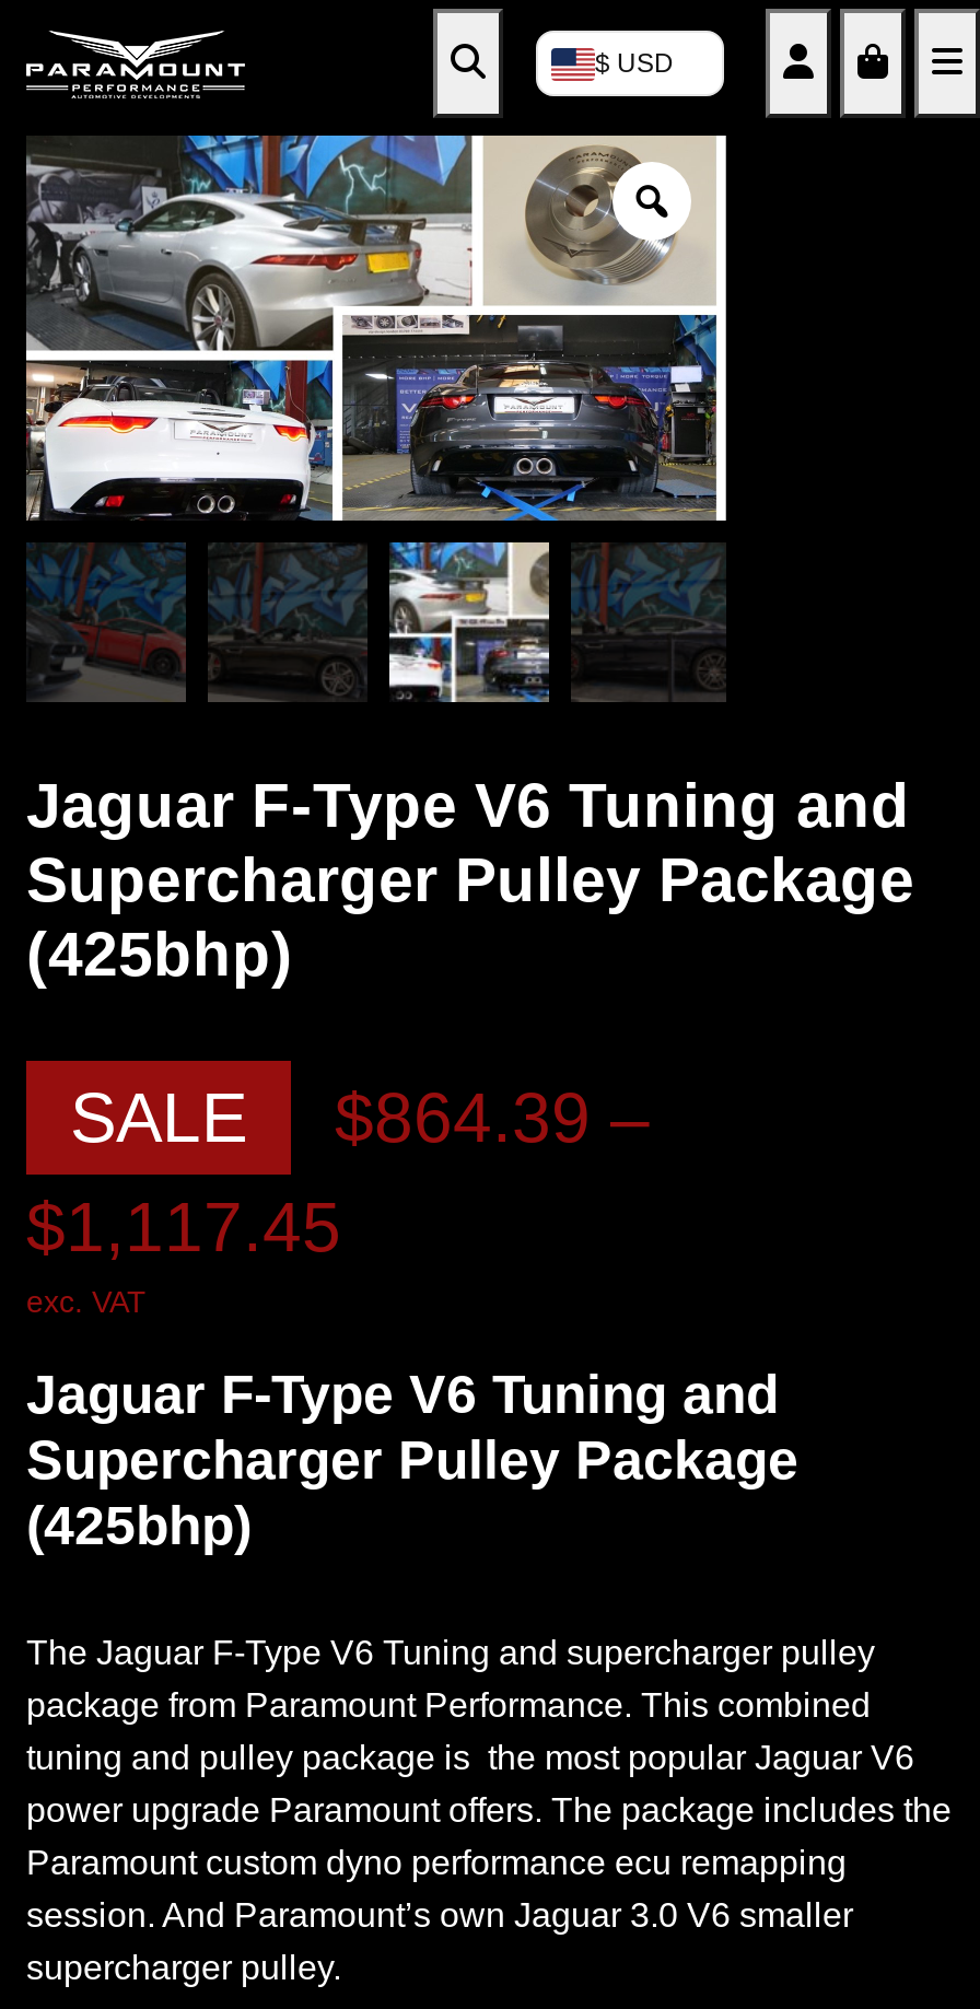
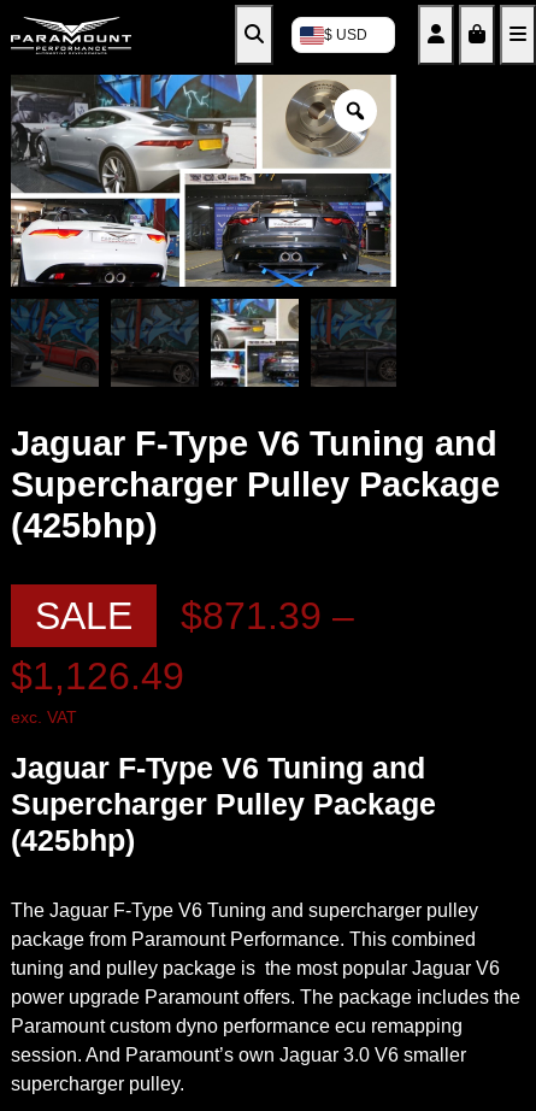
- SALE $864.39 –
+ SALE $871.39 –

- $1,117.45 P
+ $1,126.49 P
